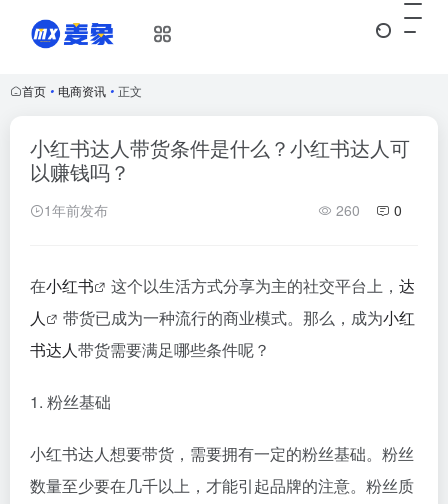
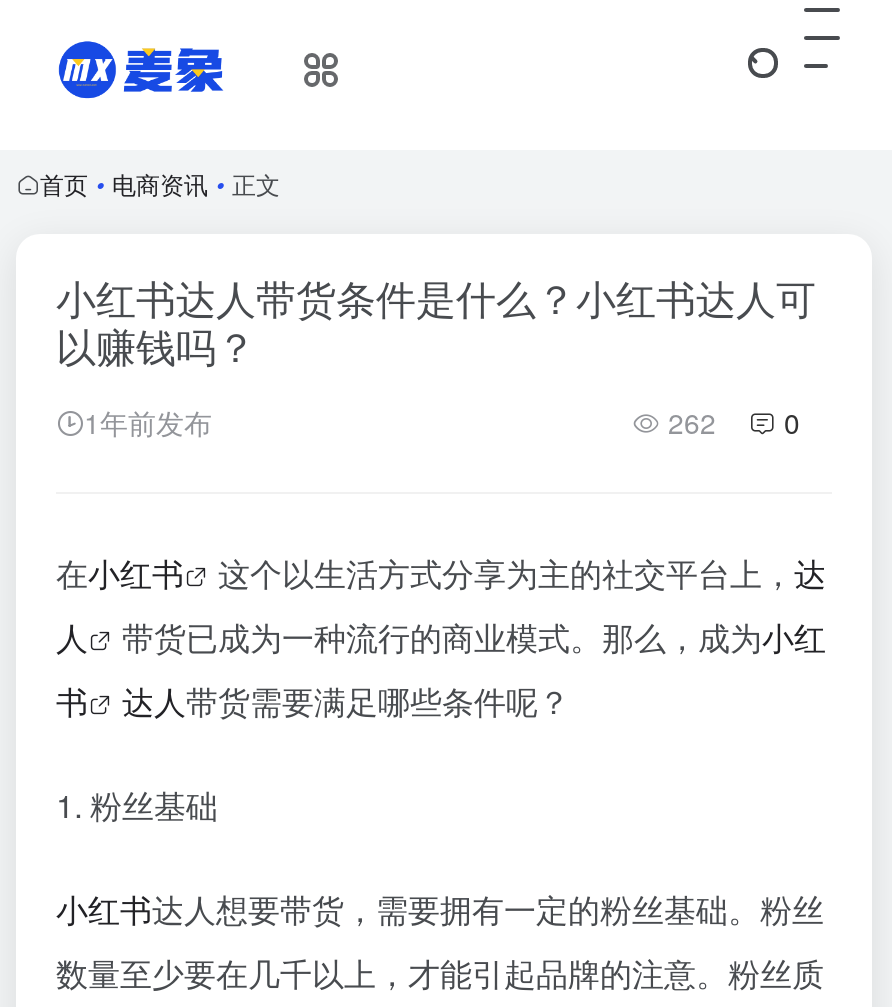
- 260 0
+ 262 0
